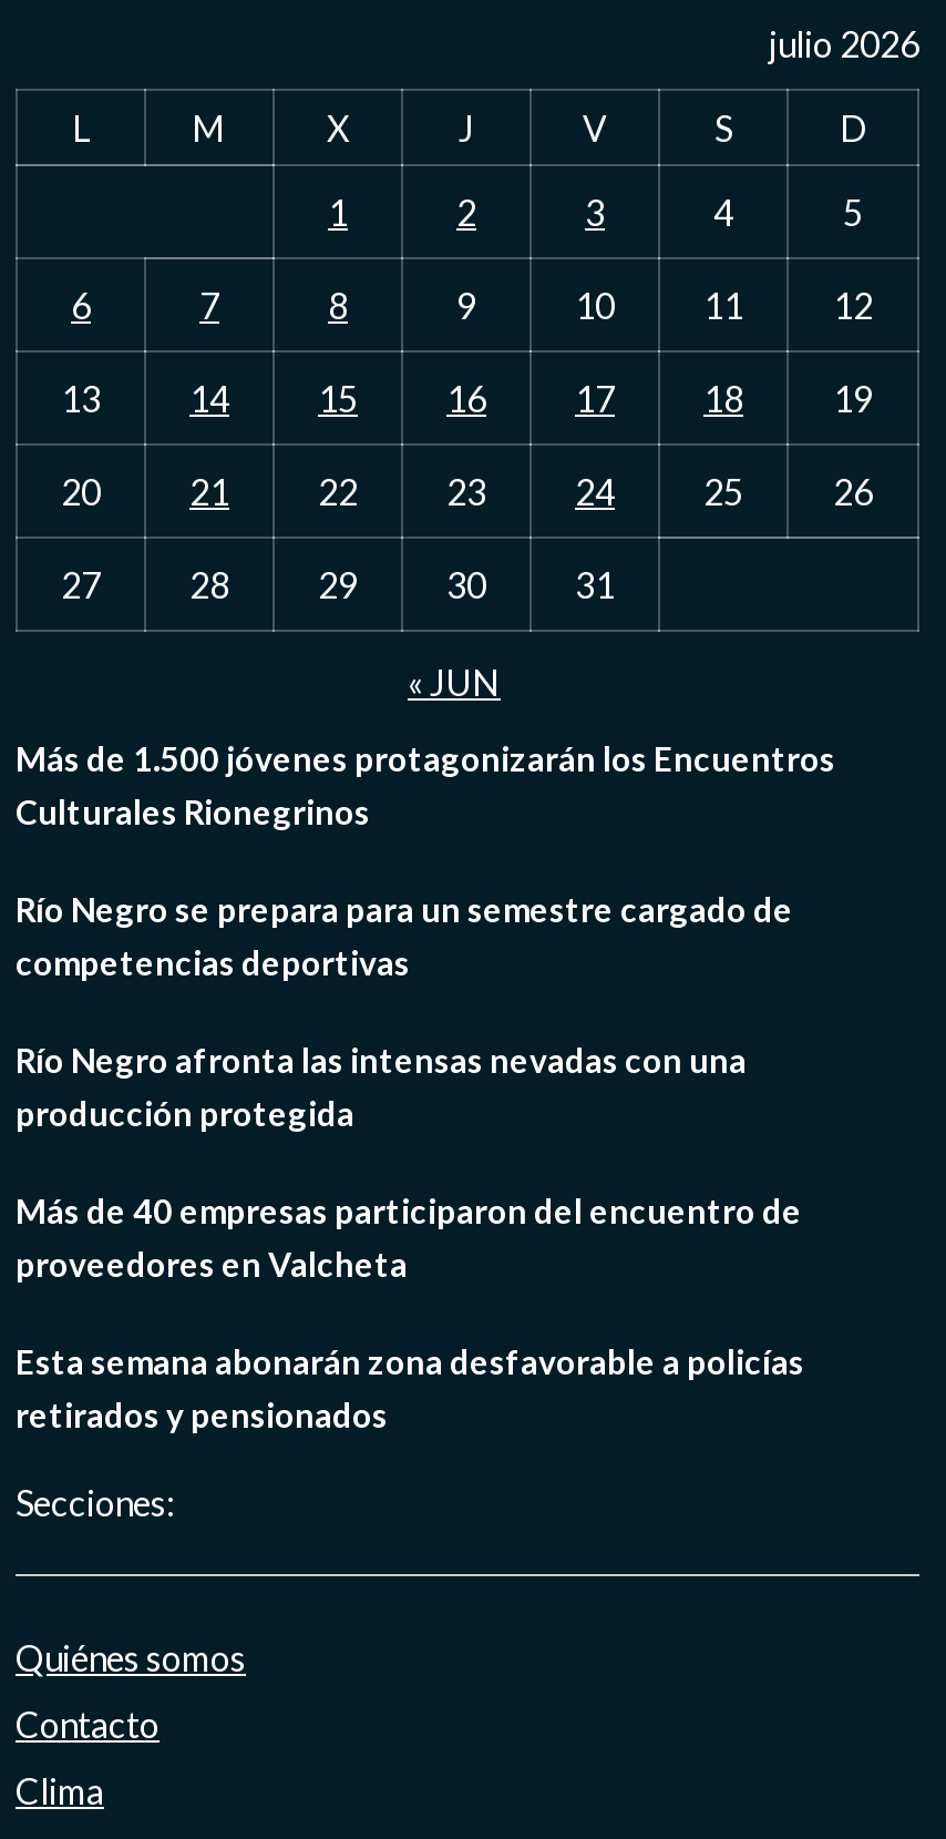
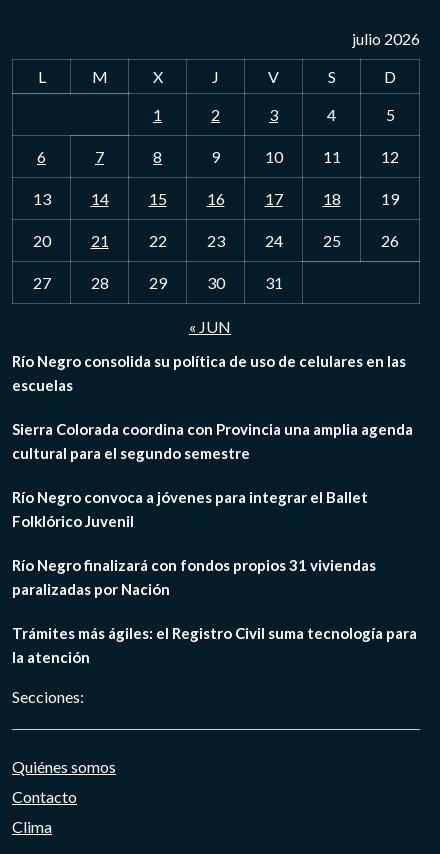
- Más de 1.500 jóvenes protagonizarán los Encuentros
- Culturales Rionegrinos
+ Río Negro consolida su política de uso de celulares en las
+ escuelas

- Río Negro se prepara para un semestre cargado de
- competencias deportivas
+ Sierra Colorada coordina con Provincia una amplia agenda
+ cultural para el segundo semestre

- Río Negro afronta las intensas nevadas con una
- producción protegida
+ Río Negro convoca a jóvenes para integrar el Ballet
+ Folklórico Juvenil

- Más de 40 empresas participaron del encuentro de
- proveedores en Valcheta
+ Río Negro finalizará con fondos propios 31 viviendas
+ paralizadas por Nación

- Esta semana abonarán zona desfavorable a policías
- retirados y pensionados
+ Trámites más ágiles: el Registro Civil suma tecnología para
+ la atención
